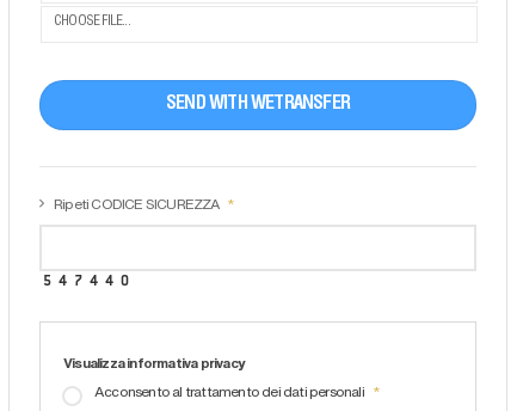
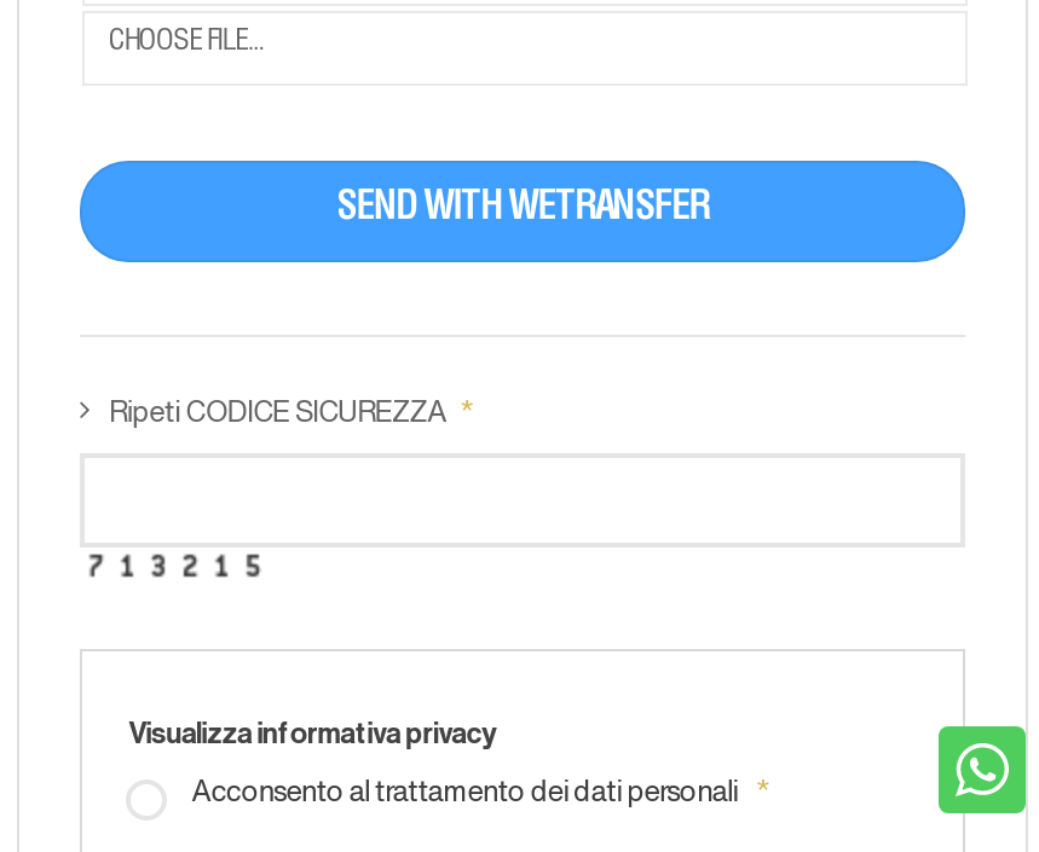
+ [image]
